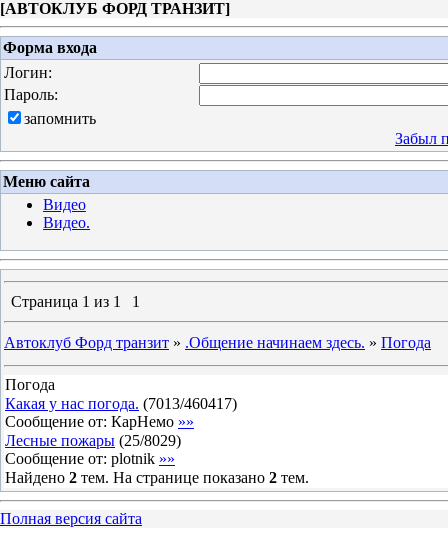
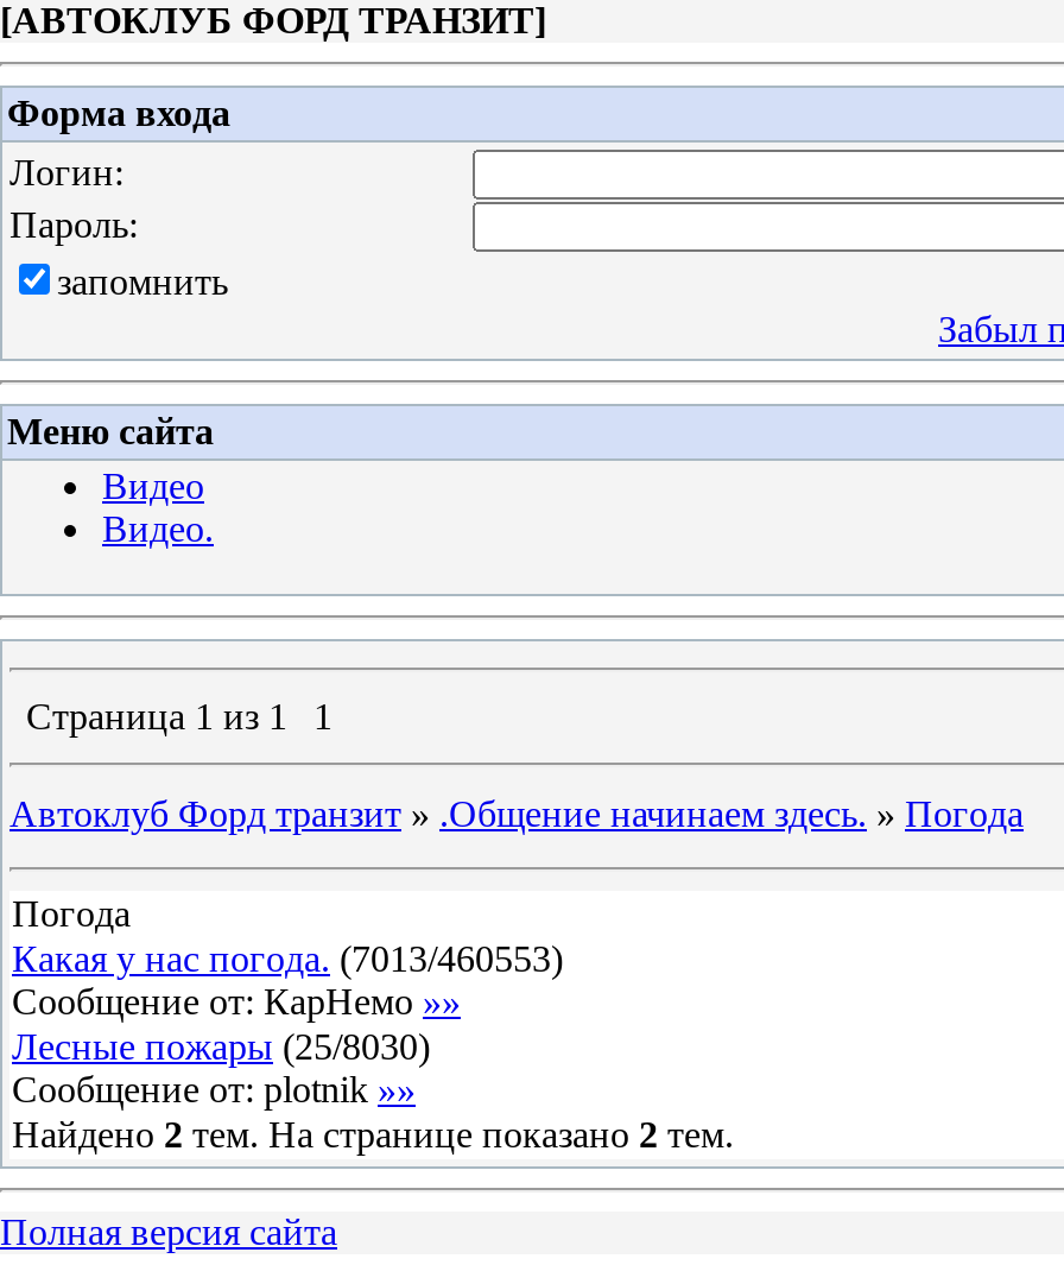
- Какая у нас погода. (7013/460417)
+ Какая у нас погода. (7013/460553)

- Лесные пожары (25/8029)
+ Лесные пожары (25/8030)
